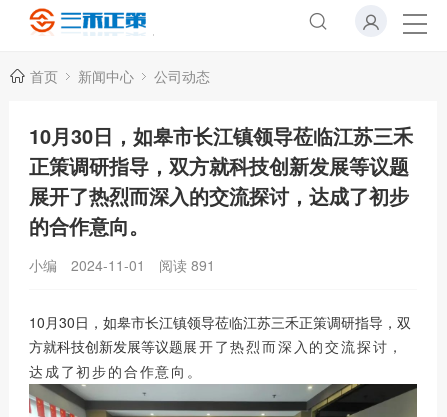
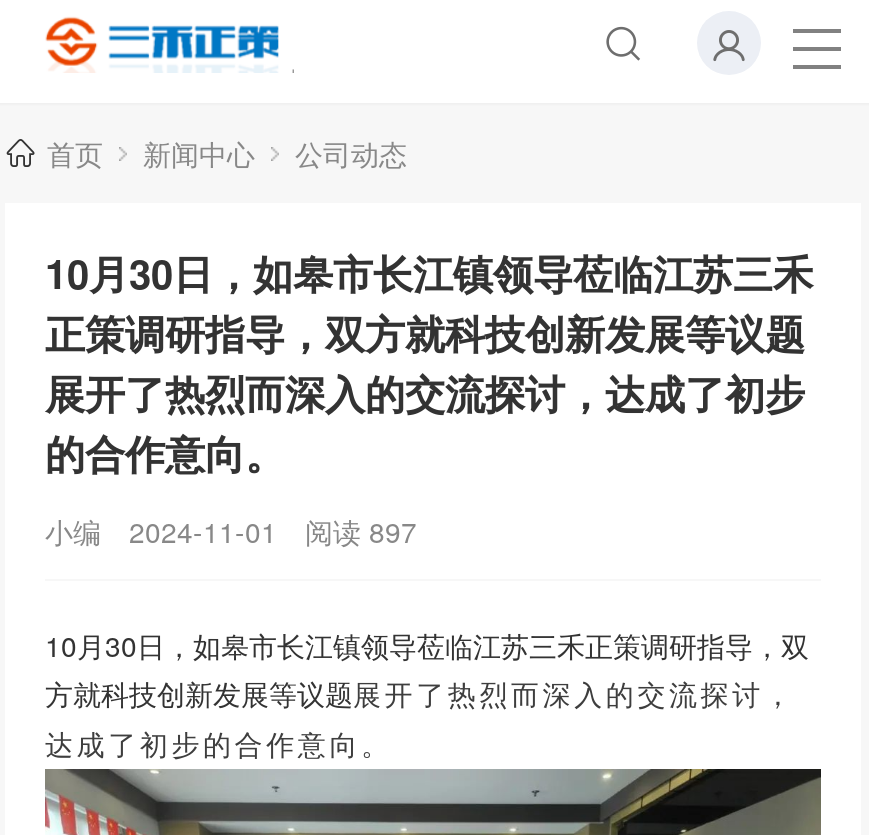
- 小编 2024-11-01 阅读891
+ 小编 2024-11-01 阅读897
